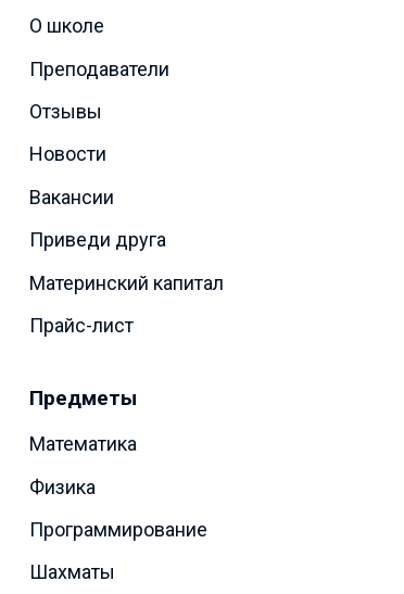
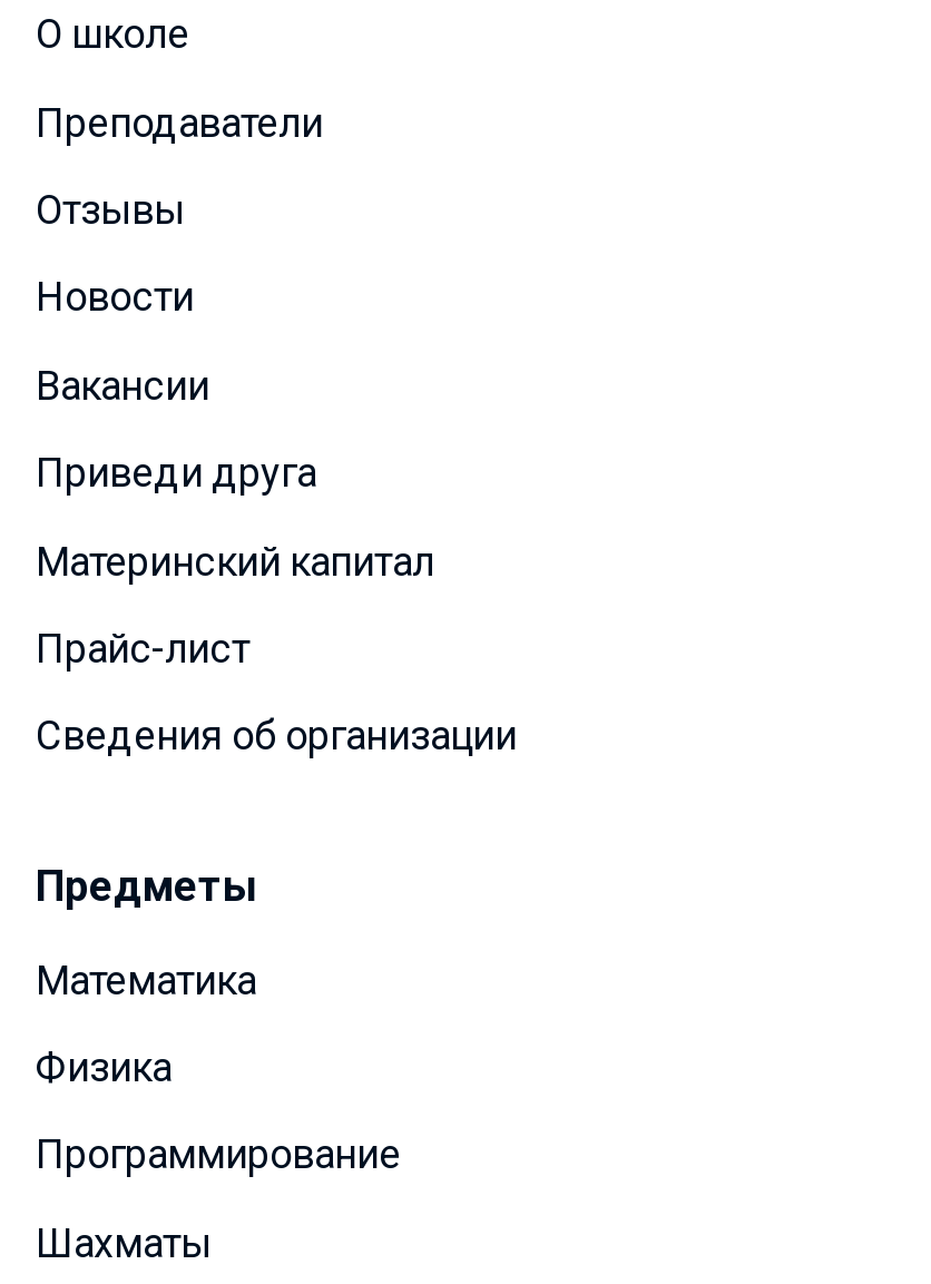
+ Сведения об организации
